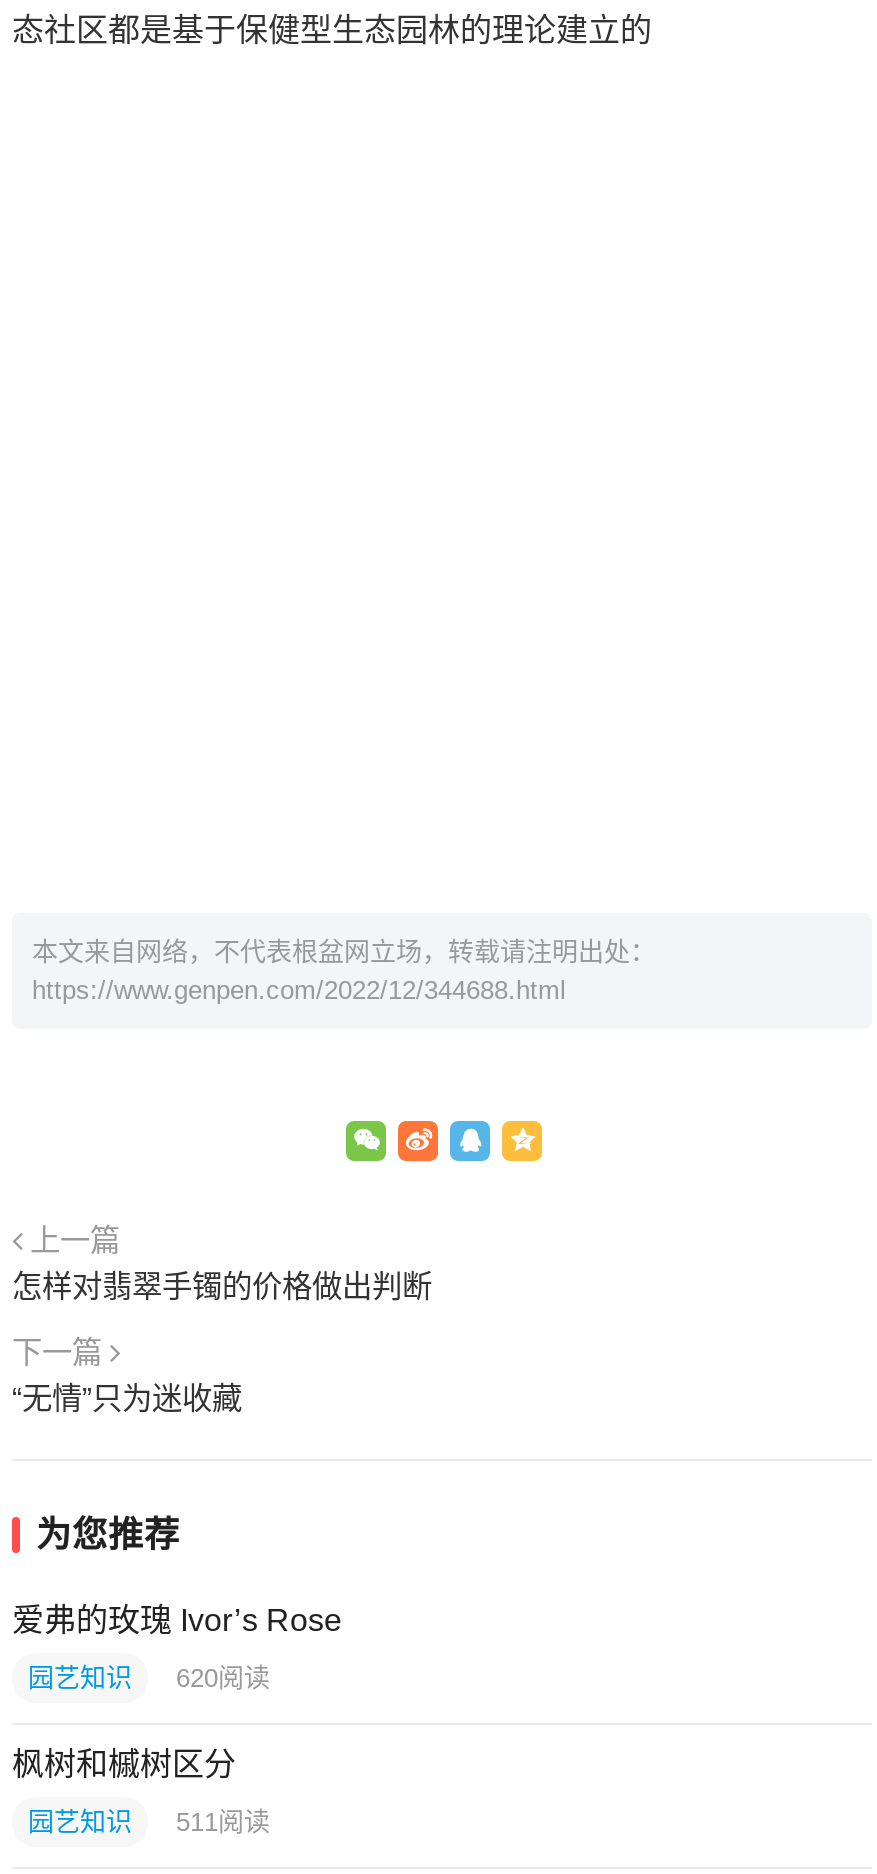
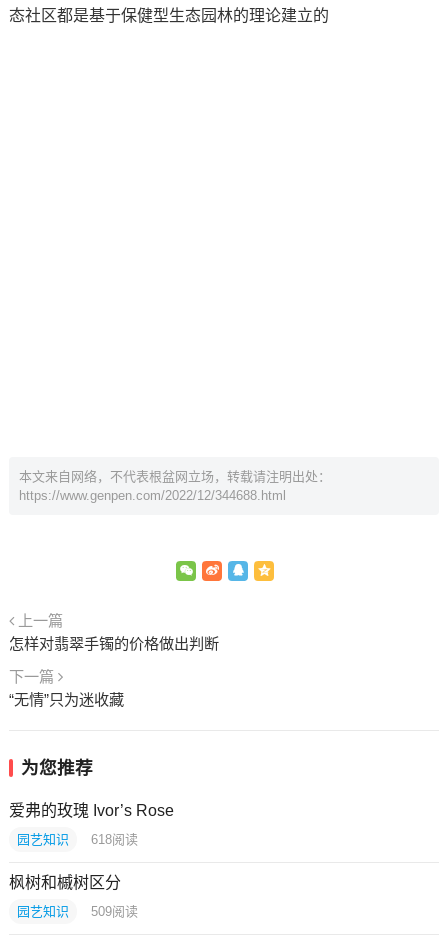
- 园艺知识 620阅读
+ 园艺知识 618阅读

- 园艺知识 511阅读
+ 园艺知识 509阅读
